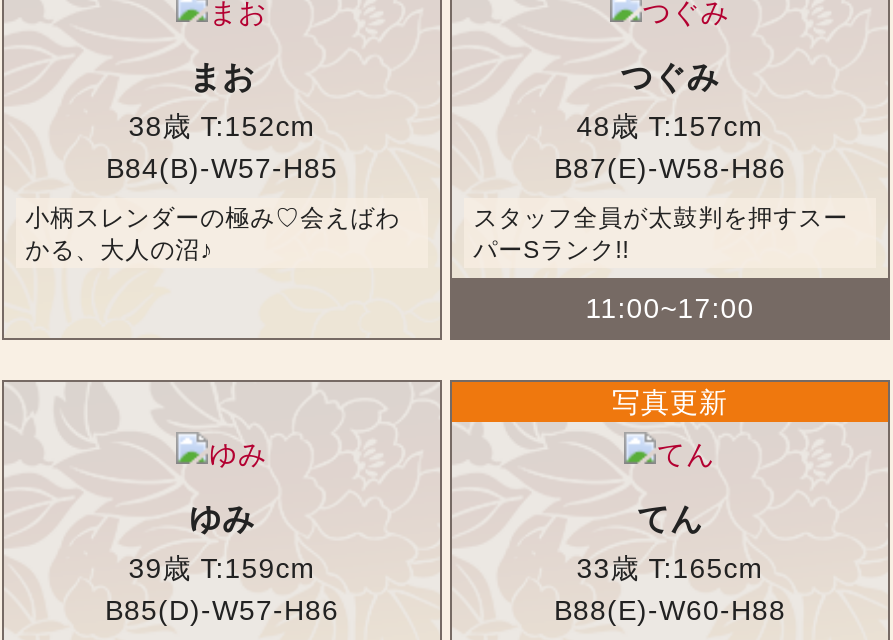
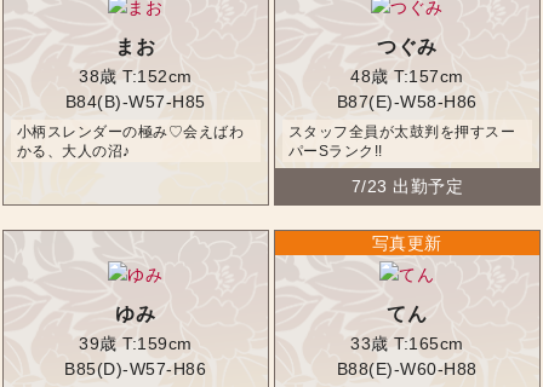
- 11:00~17:00
+ 7/23 出勤予定
